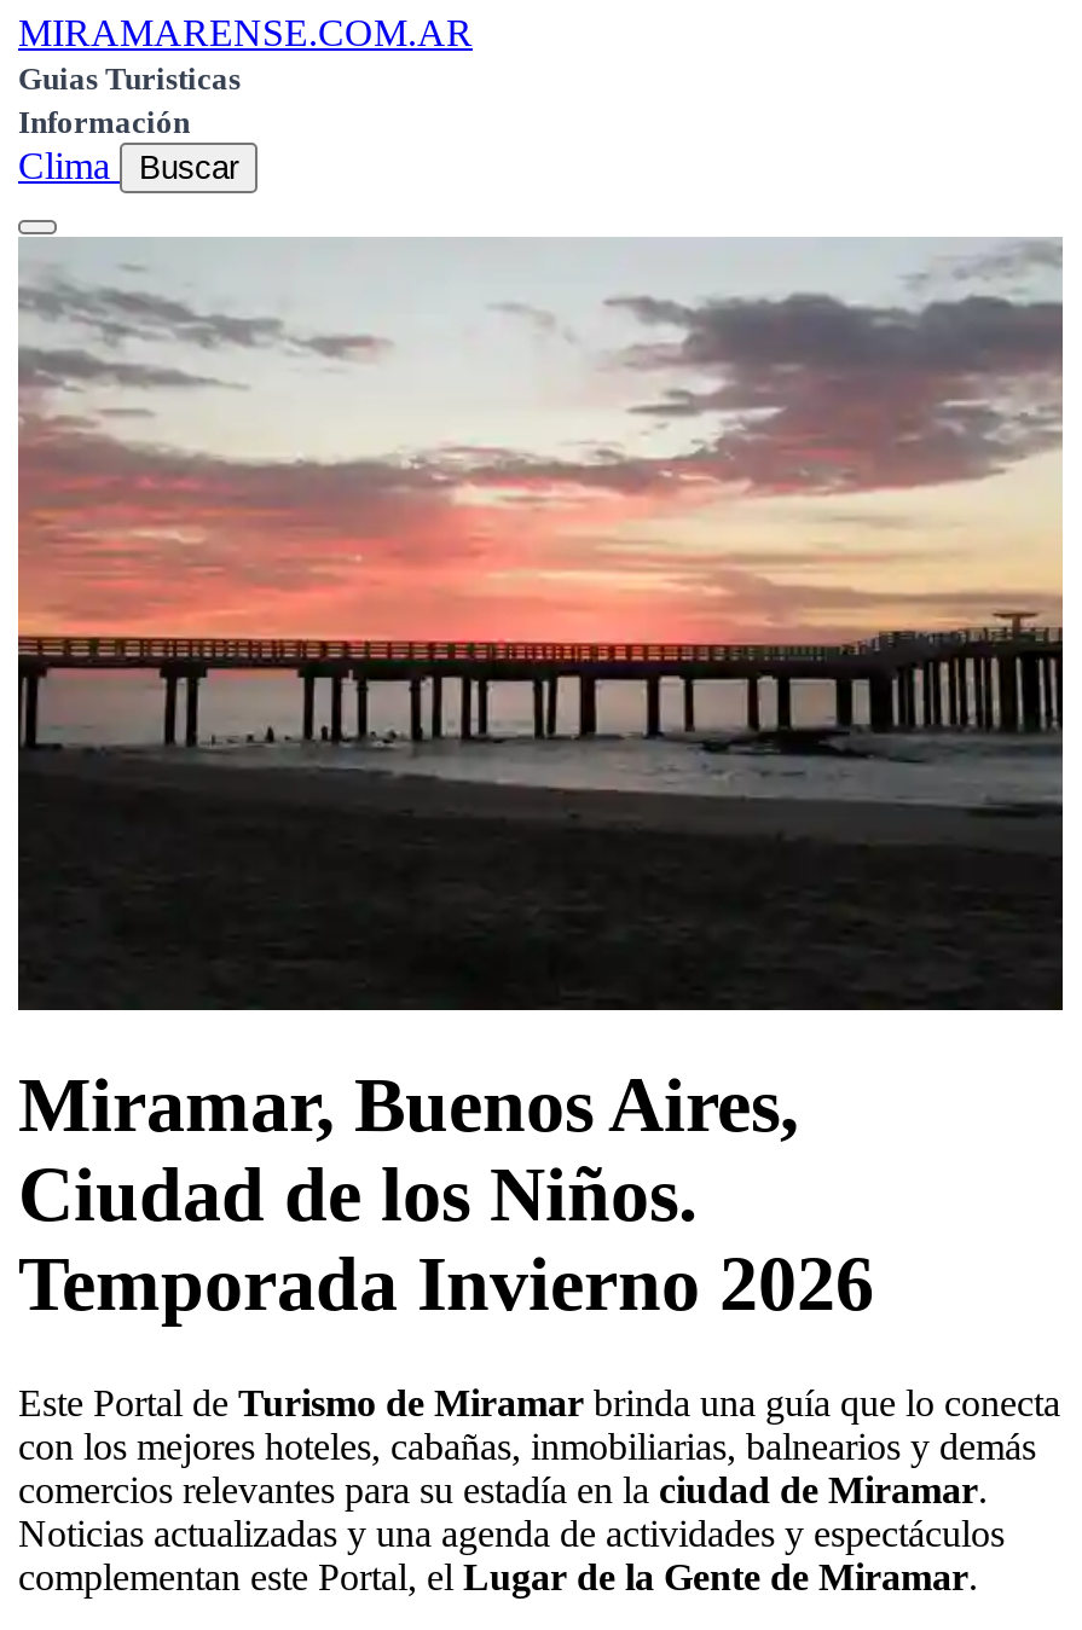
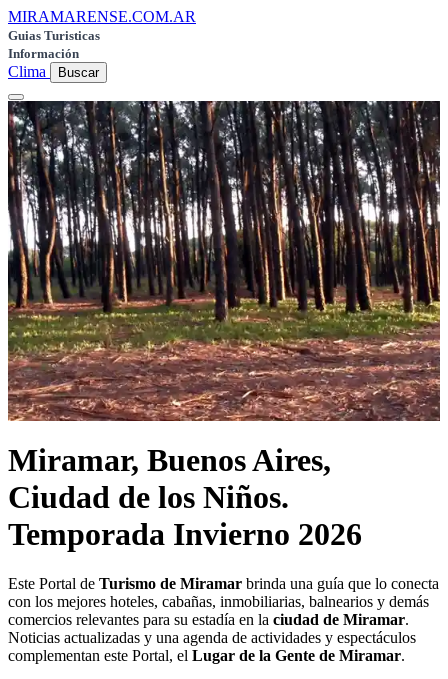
- [image]
+ [image]
